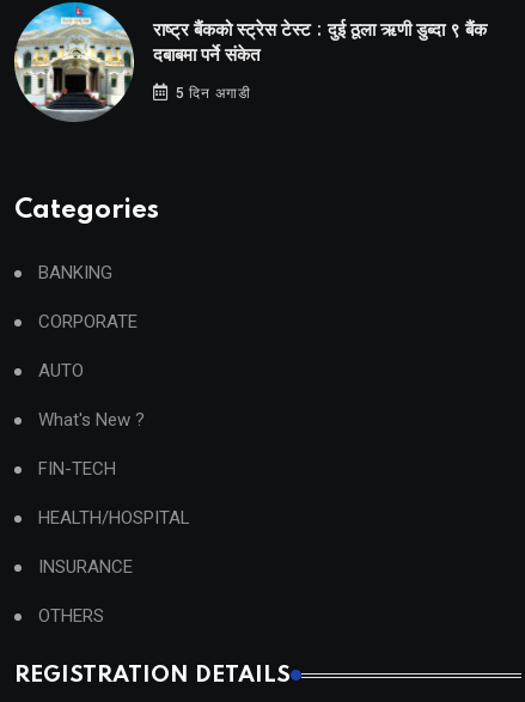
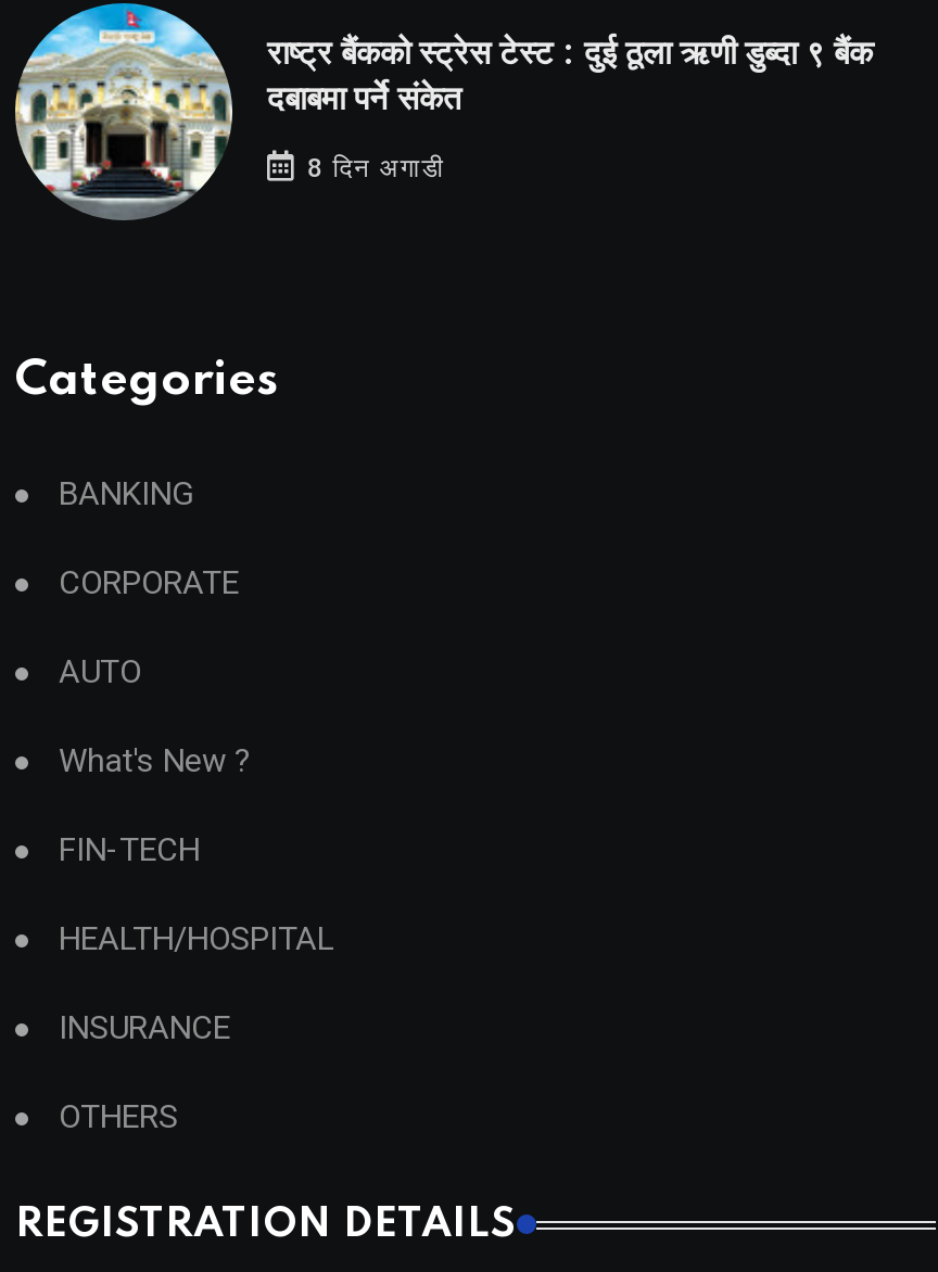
- 5 दिन अगाडी
+ 8 दिन अगाडी
